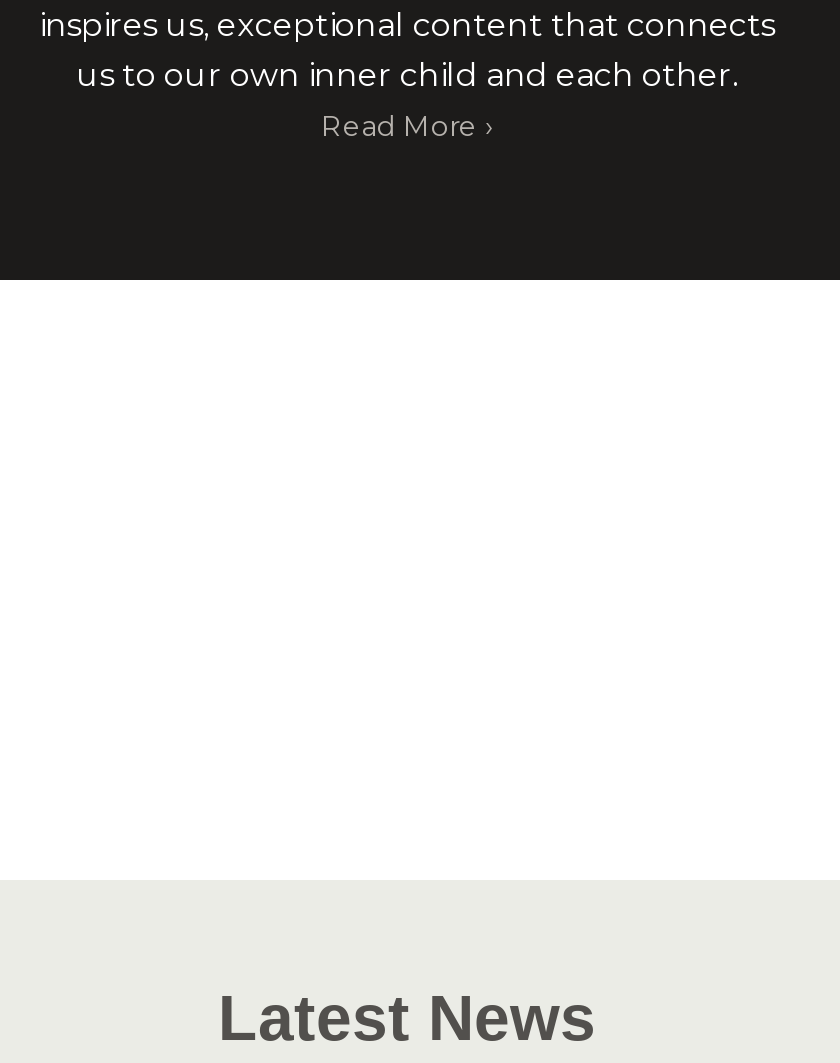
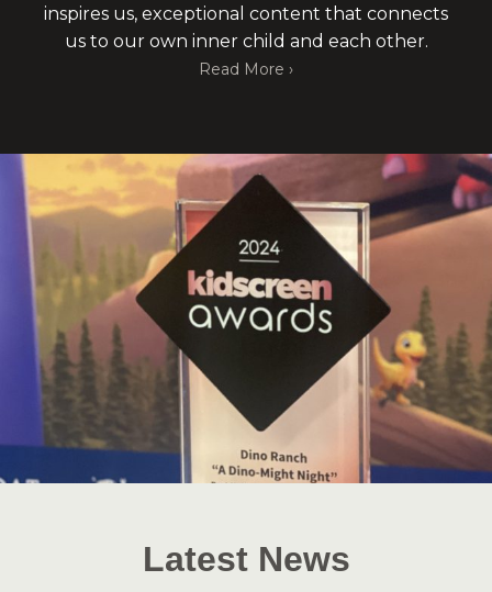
+ [image]
